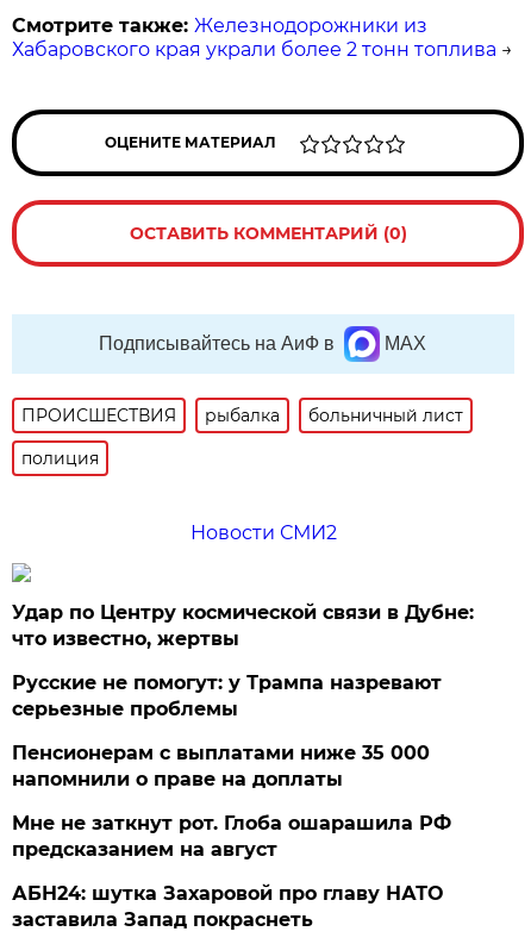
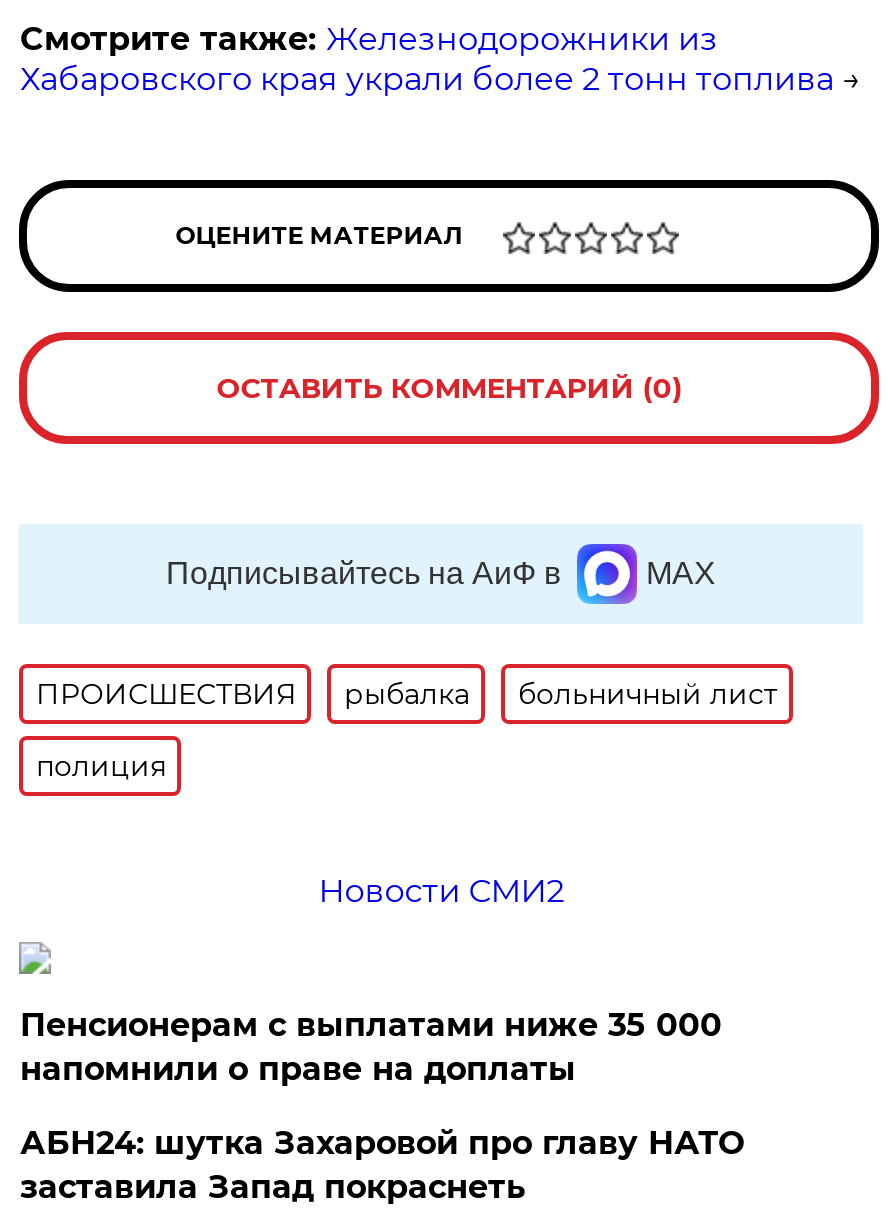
- Удар по Центру космической связи в Дубне:
- что известно, жертвы
- Русские не помогут: у Трампа назревают
- серьезные проблемы

- Мне не заткнут рот. Глоба ошарашила РФ
- предсказанием на август
